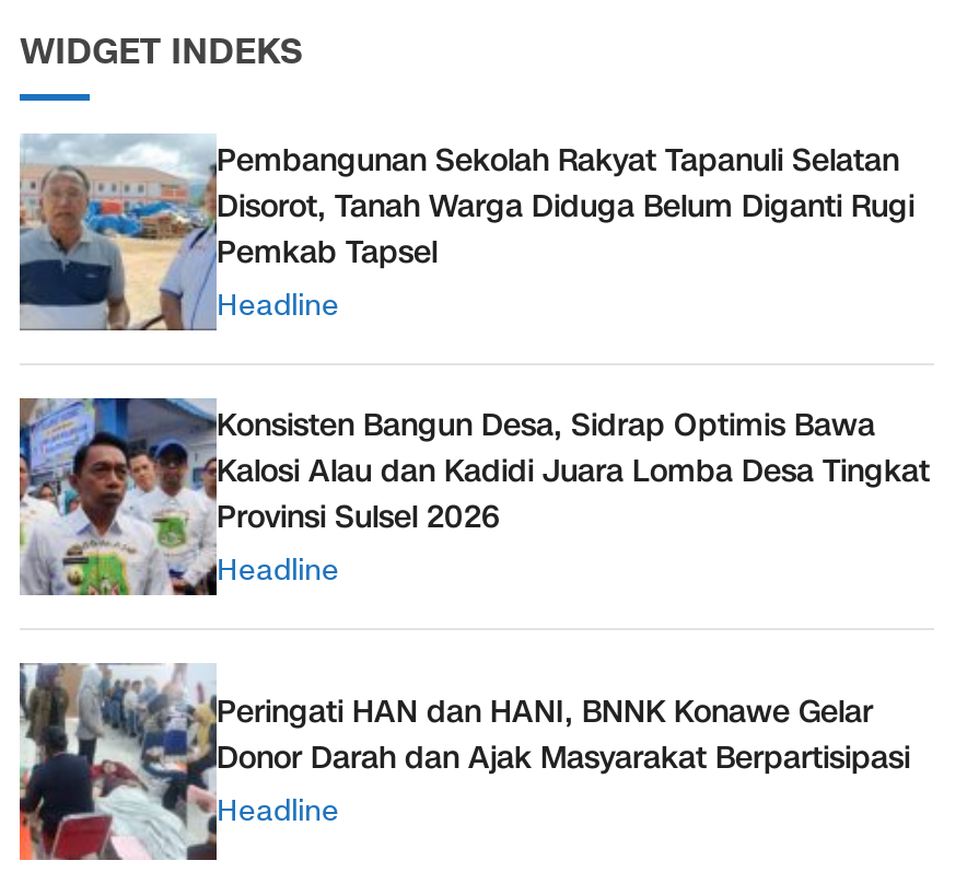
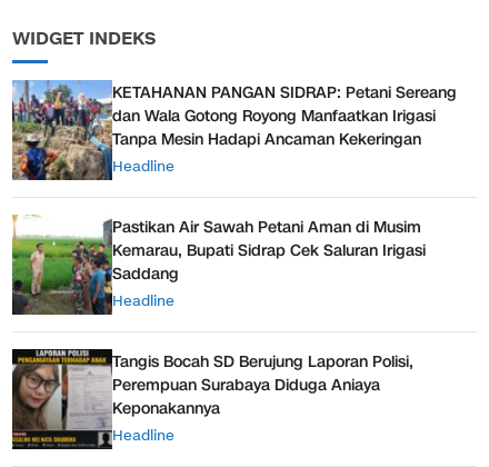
- [image]
- Pembangunan Sekolah Rakyat Tapanuli Selatan
- Disorot, Tanah Warga Diduga Belum Diganti Rugi
- Pemkab Tapsel
+ [image]
+ KETAHANAN PANGAN SIDRAP: Petani Sereang
+ dan Wala Gotong Royong Manfaatkan Irigasi
+ Tanpa Mesin Hadapi Ancaman Kekeringan

- [image]
- Konsisten Bangun Desa, Sidrap Optimis Bawa
- Kalosi Alau dan Kadidi Juara Lomba Desa Tingkat
- Provinsi Sulsel 2026
+ [image]
+ Pastikan Air Sawah Petani Aman di Musim
+ Kemarau, Bupati Sidrap Cek Saluran Irigasi
+ Saddang

- [image]
- Peringati HAN dan HANI, BNNK Konawe Gelar
- Donor Darah dan Ajak Masyarakat Berpartisipasi
+ [image]
+ Tangis Bocah SD Berujung Laporan Polisi,
+ Perempuan Surabaya Diduga Aniaya
+ Keponakannya
